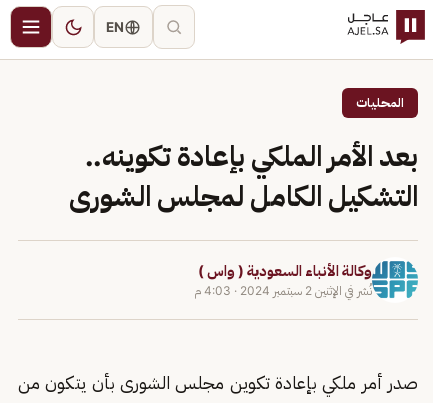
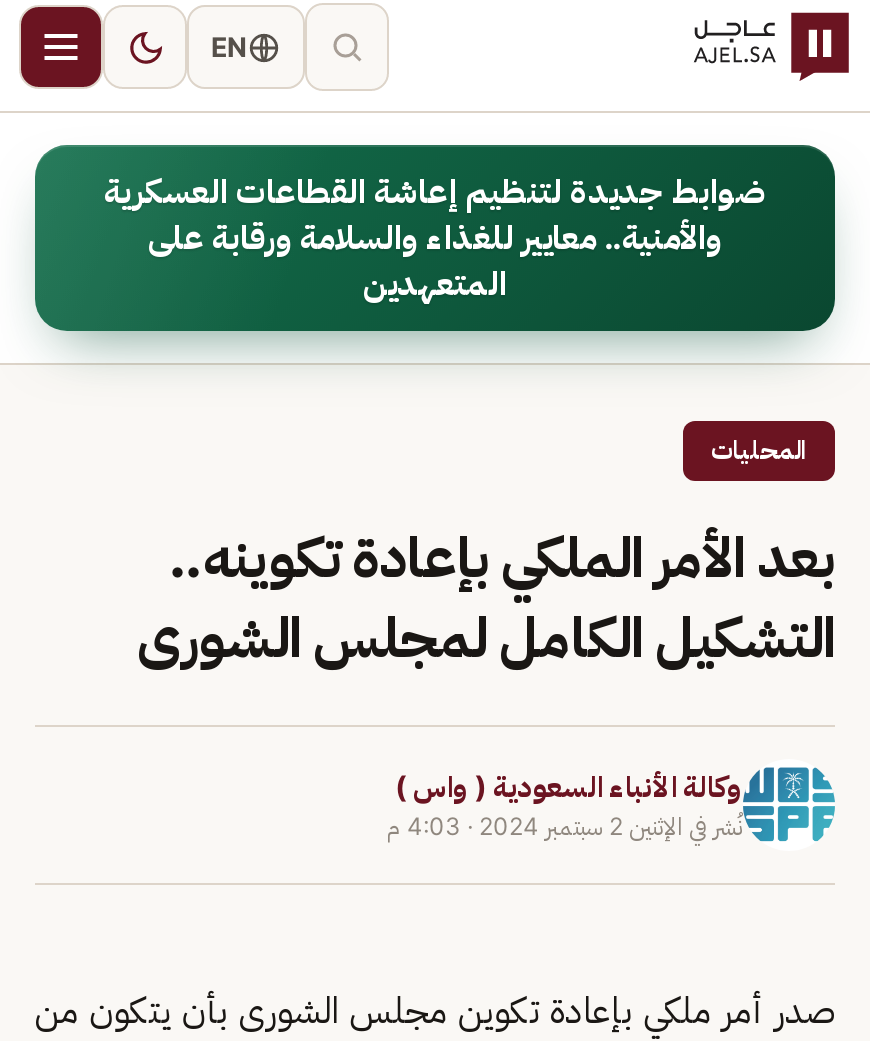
+ [image]
+ ضوابط جديدة لتنظيم إعاشة القطاعات العسكرية
+ والأمنية.. معايير للغذاء والسلامة ورقابة على
+ المتعهدين
